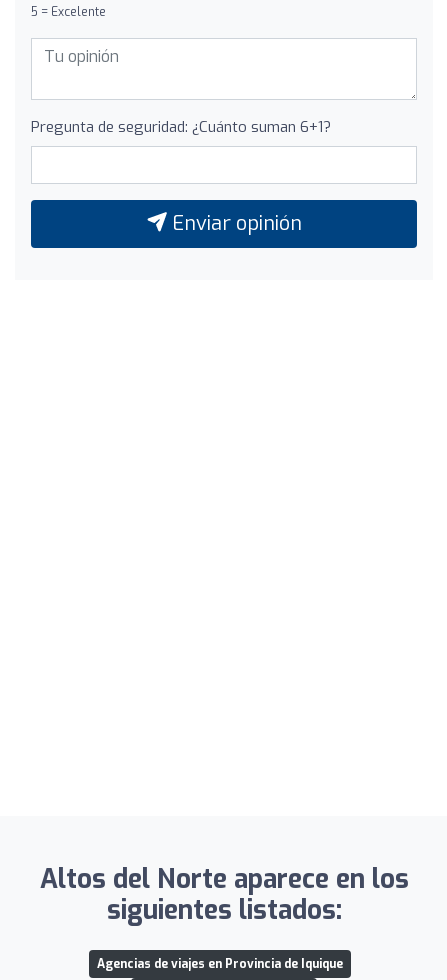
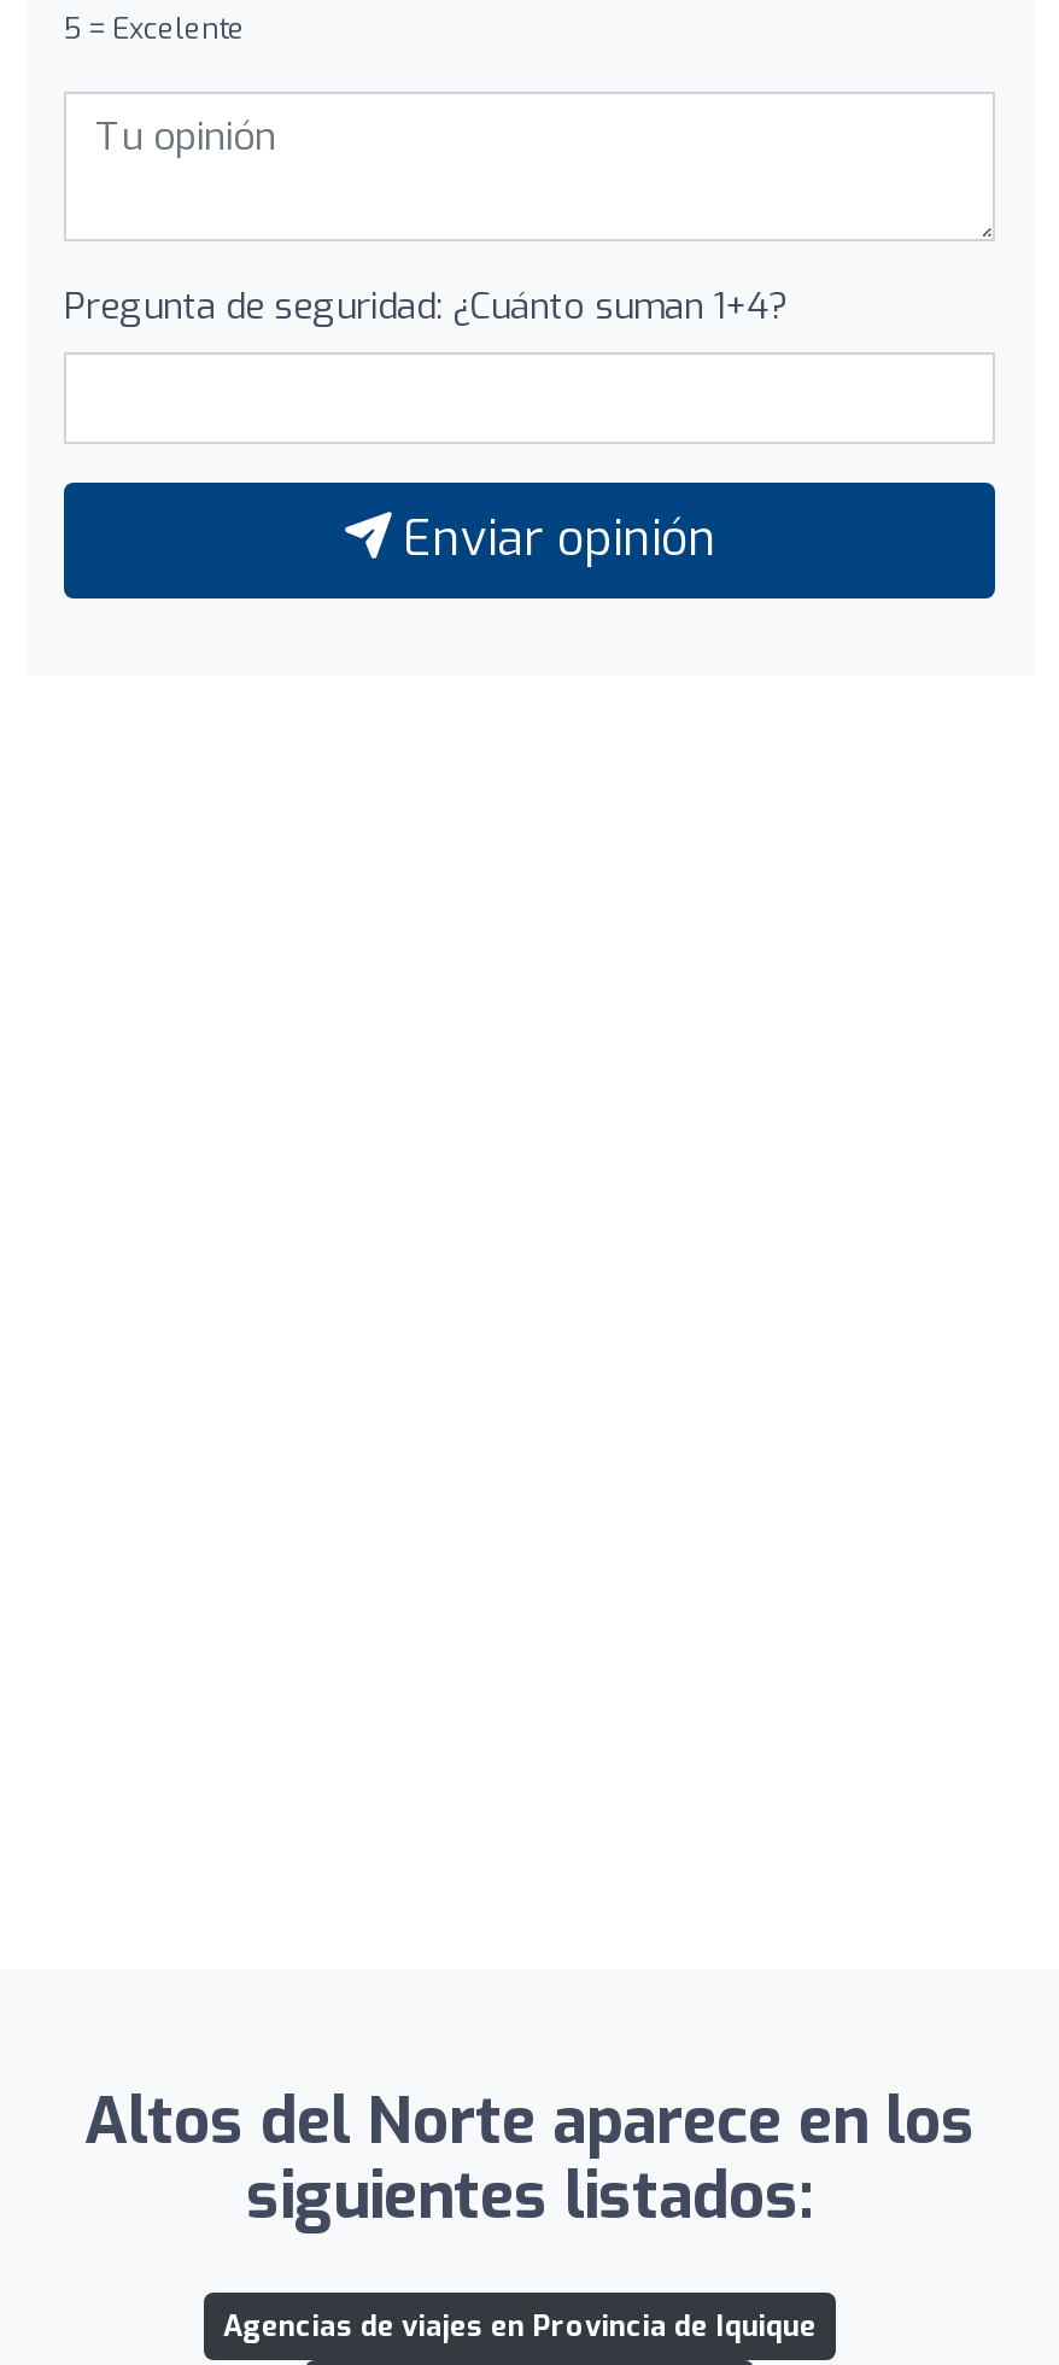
- Pregunta de seguridad: ¿Cuánto suman 6+1?
+ Pregunta de seguridad: ¿Cuánto suman 1+4?
